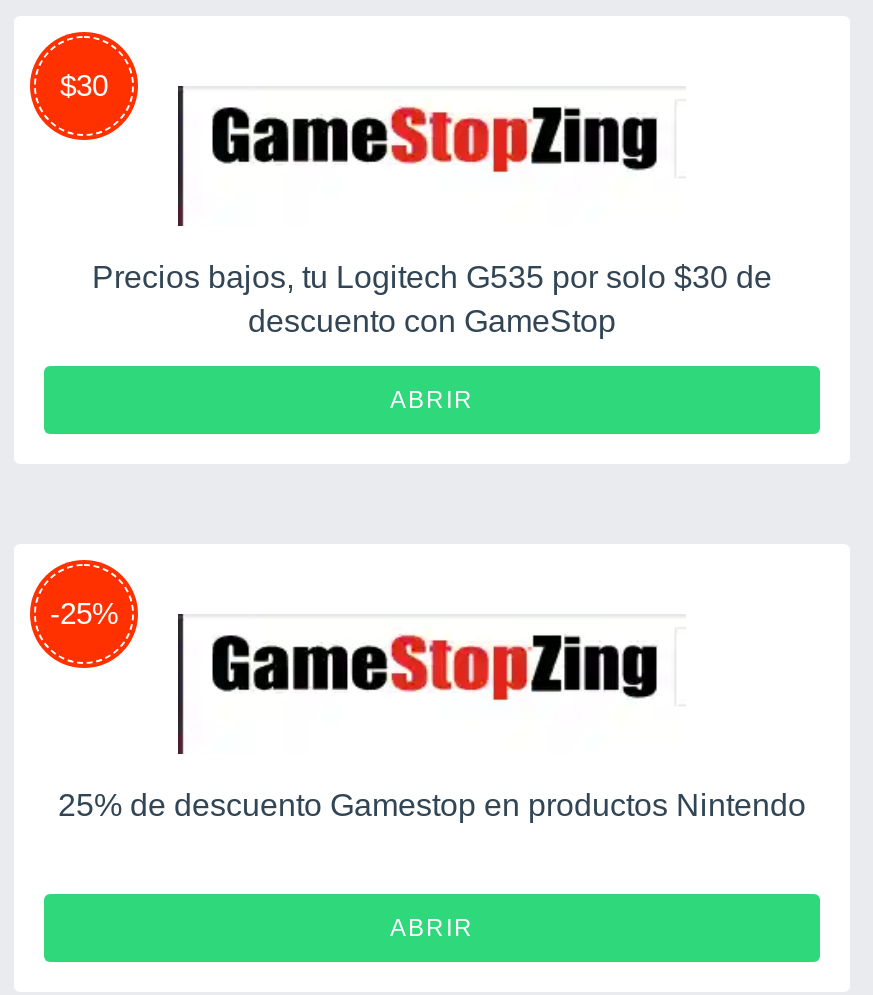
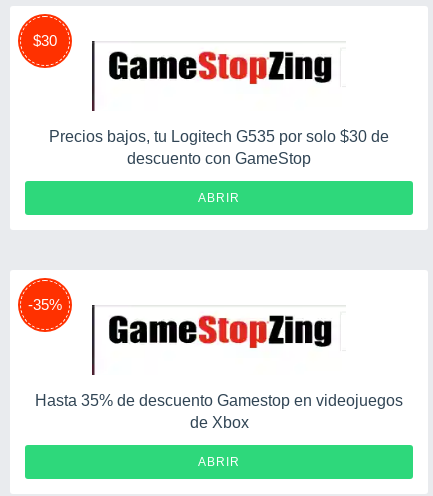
- -25%
+ -35%

- 25% de descuento Gamestop en productos Nintendo
+ Hasta 35% de descuento Gamestop en videojuegos
+ de Xbox
